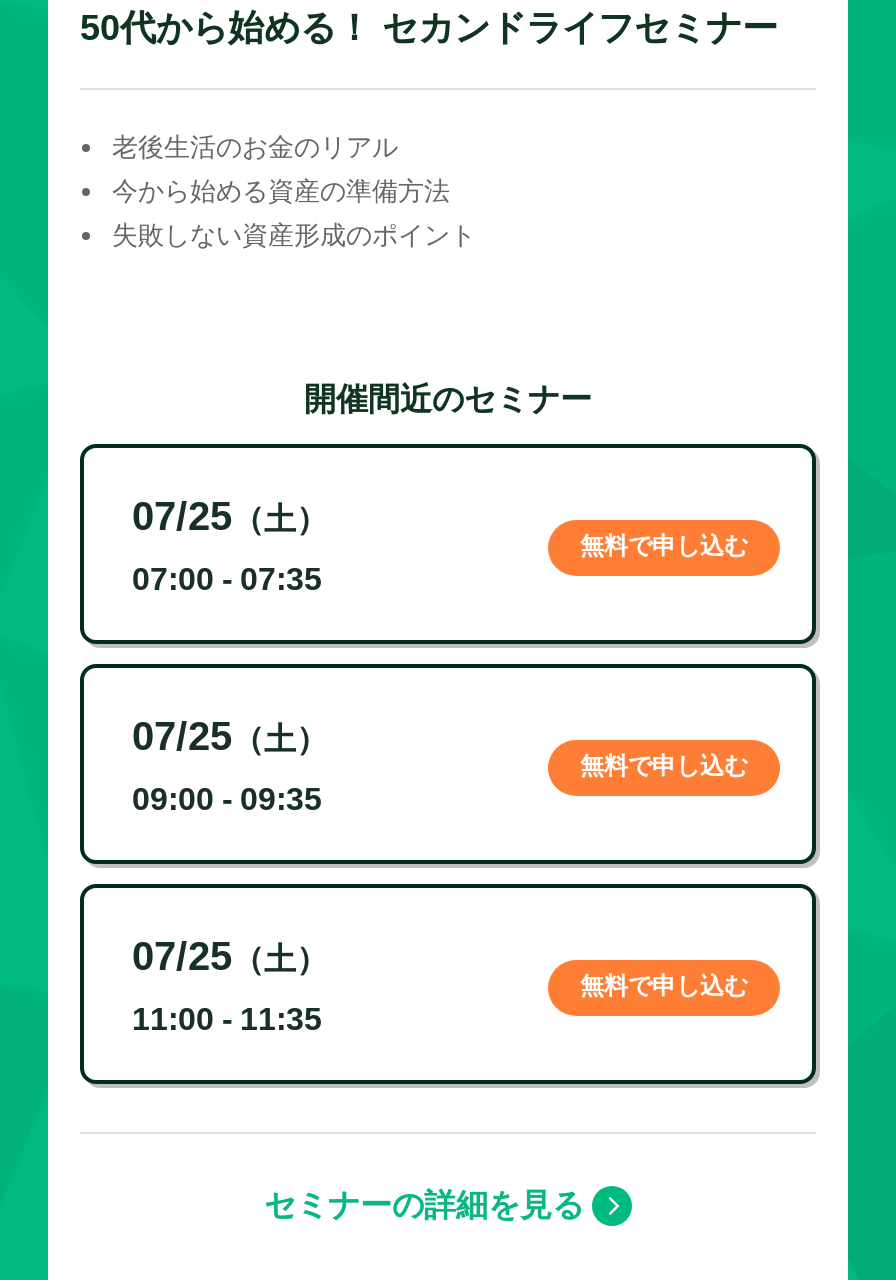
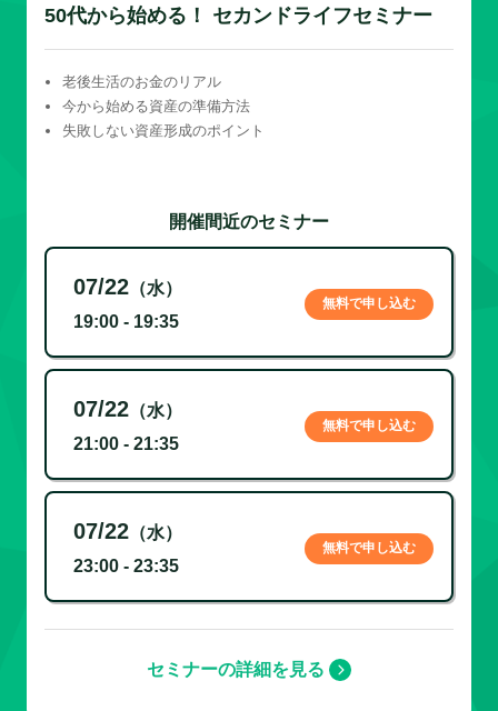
- 07/25（土）
+ 07/22（水）

- 07:00 - 07:35
+ 19:00 - 19:35

- 07/25（土）
+ 07/22（水）

- 09:00 - 09:35
+ 21:00 - 21:35

- 07/25（土）
+ 07/22（水）

- 11:00 - 11:35
+ 23:00 - 23:35
